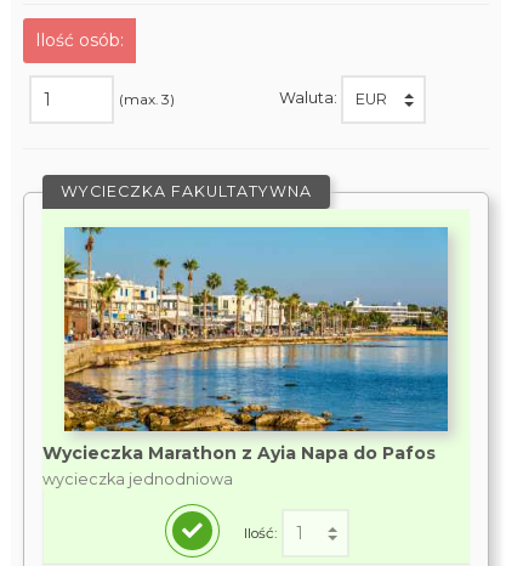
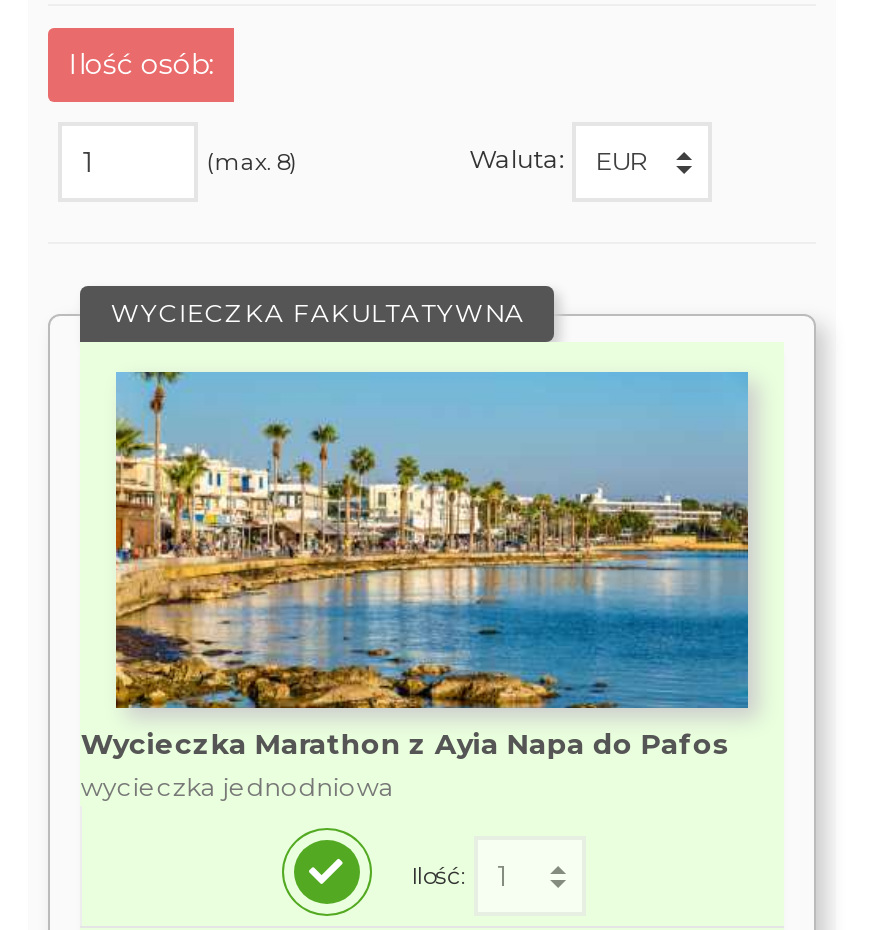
- (max. 3)
+ (max. 8)
